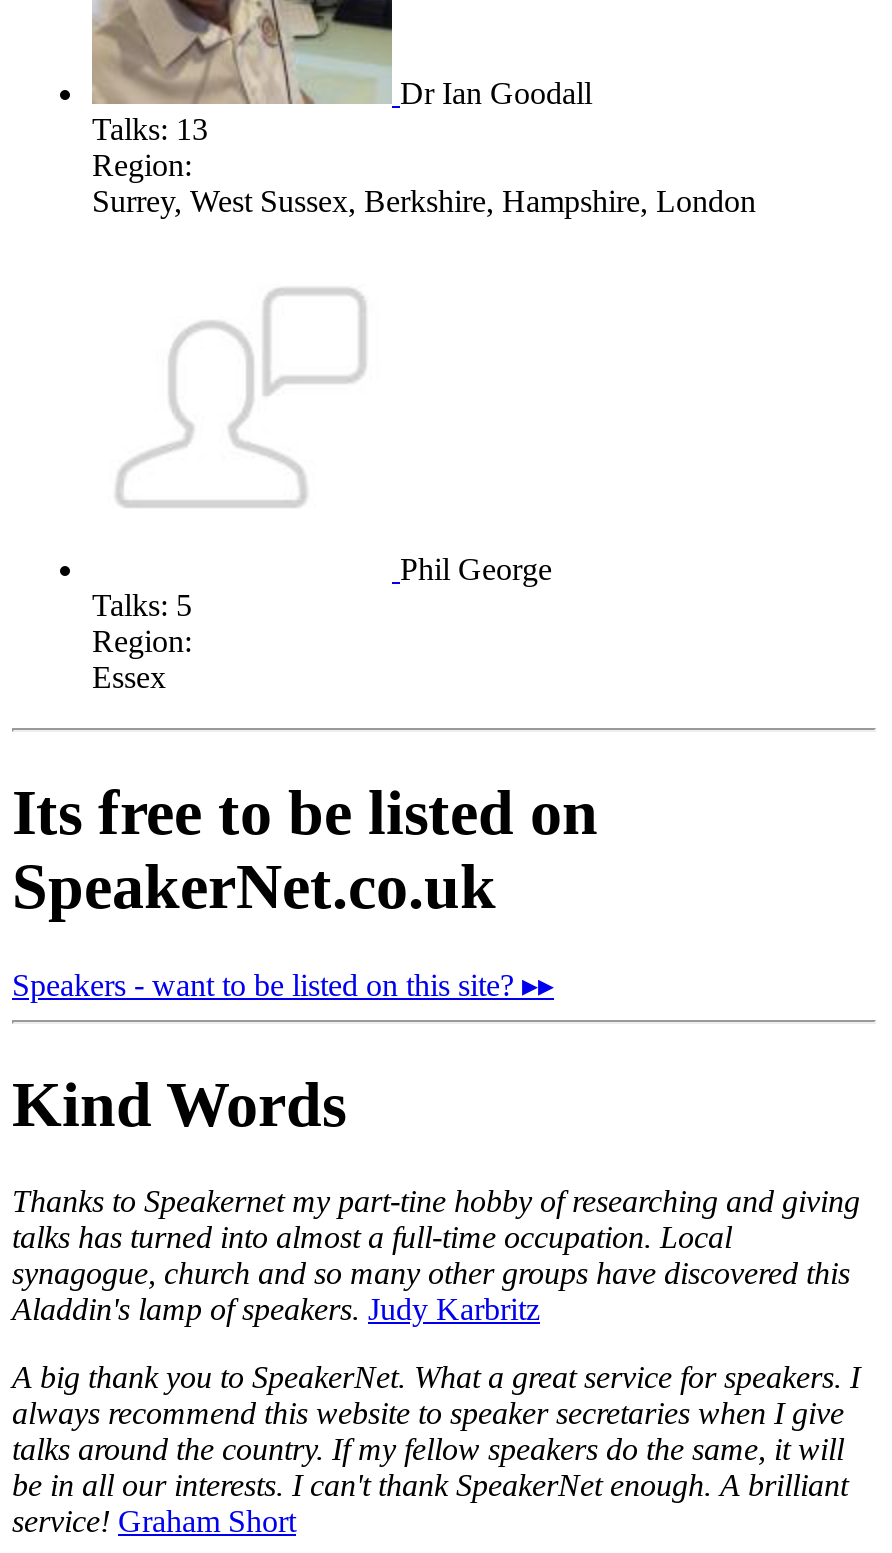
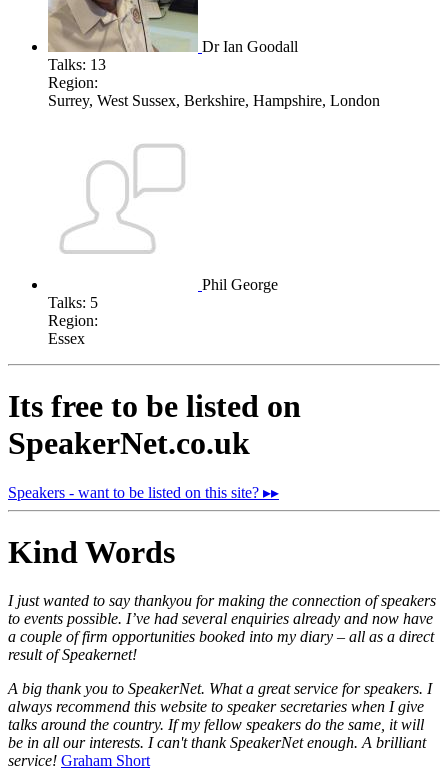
- Thanks to Speakernet my part-tine hobby of researching and giving
- talks has turned into almost a full-time occupation. Local
- synagogue, church and so many other groups have discovered this
- Aladdin's lamp of speakers. Judy Karbritz
+ I just wanted to say thankyou for making the connection of speakers
+ to events possible. I’ve had several enquiries already and now have
+ a couple of firm opportunities booked into my diary – all as a direct
+ result of Speakernet!
